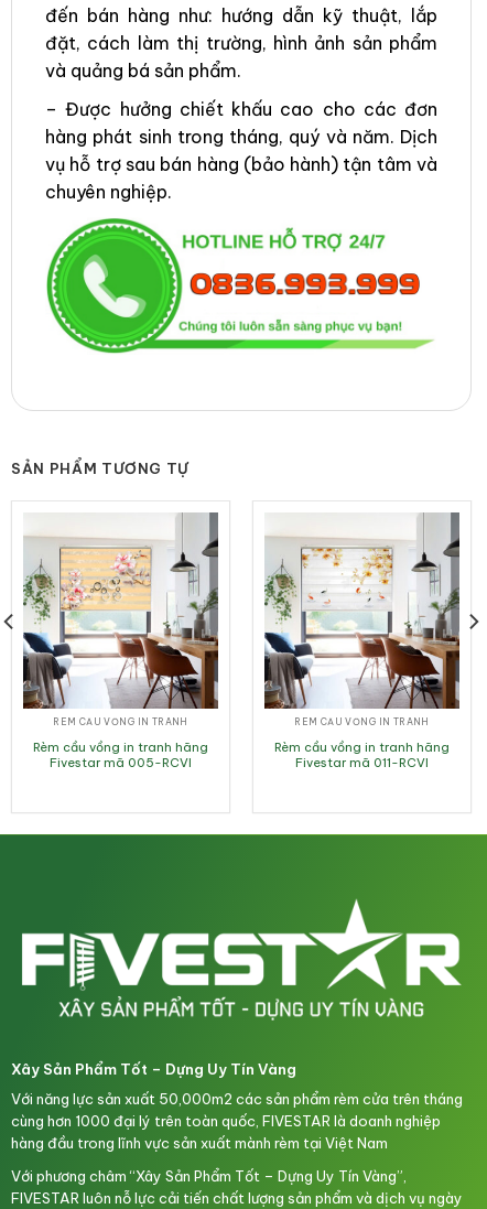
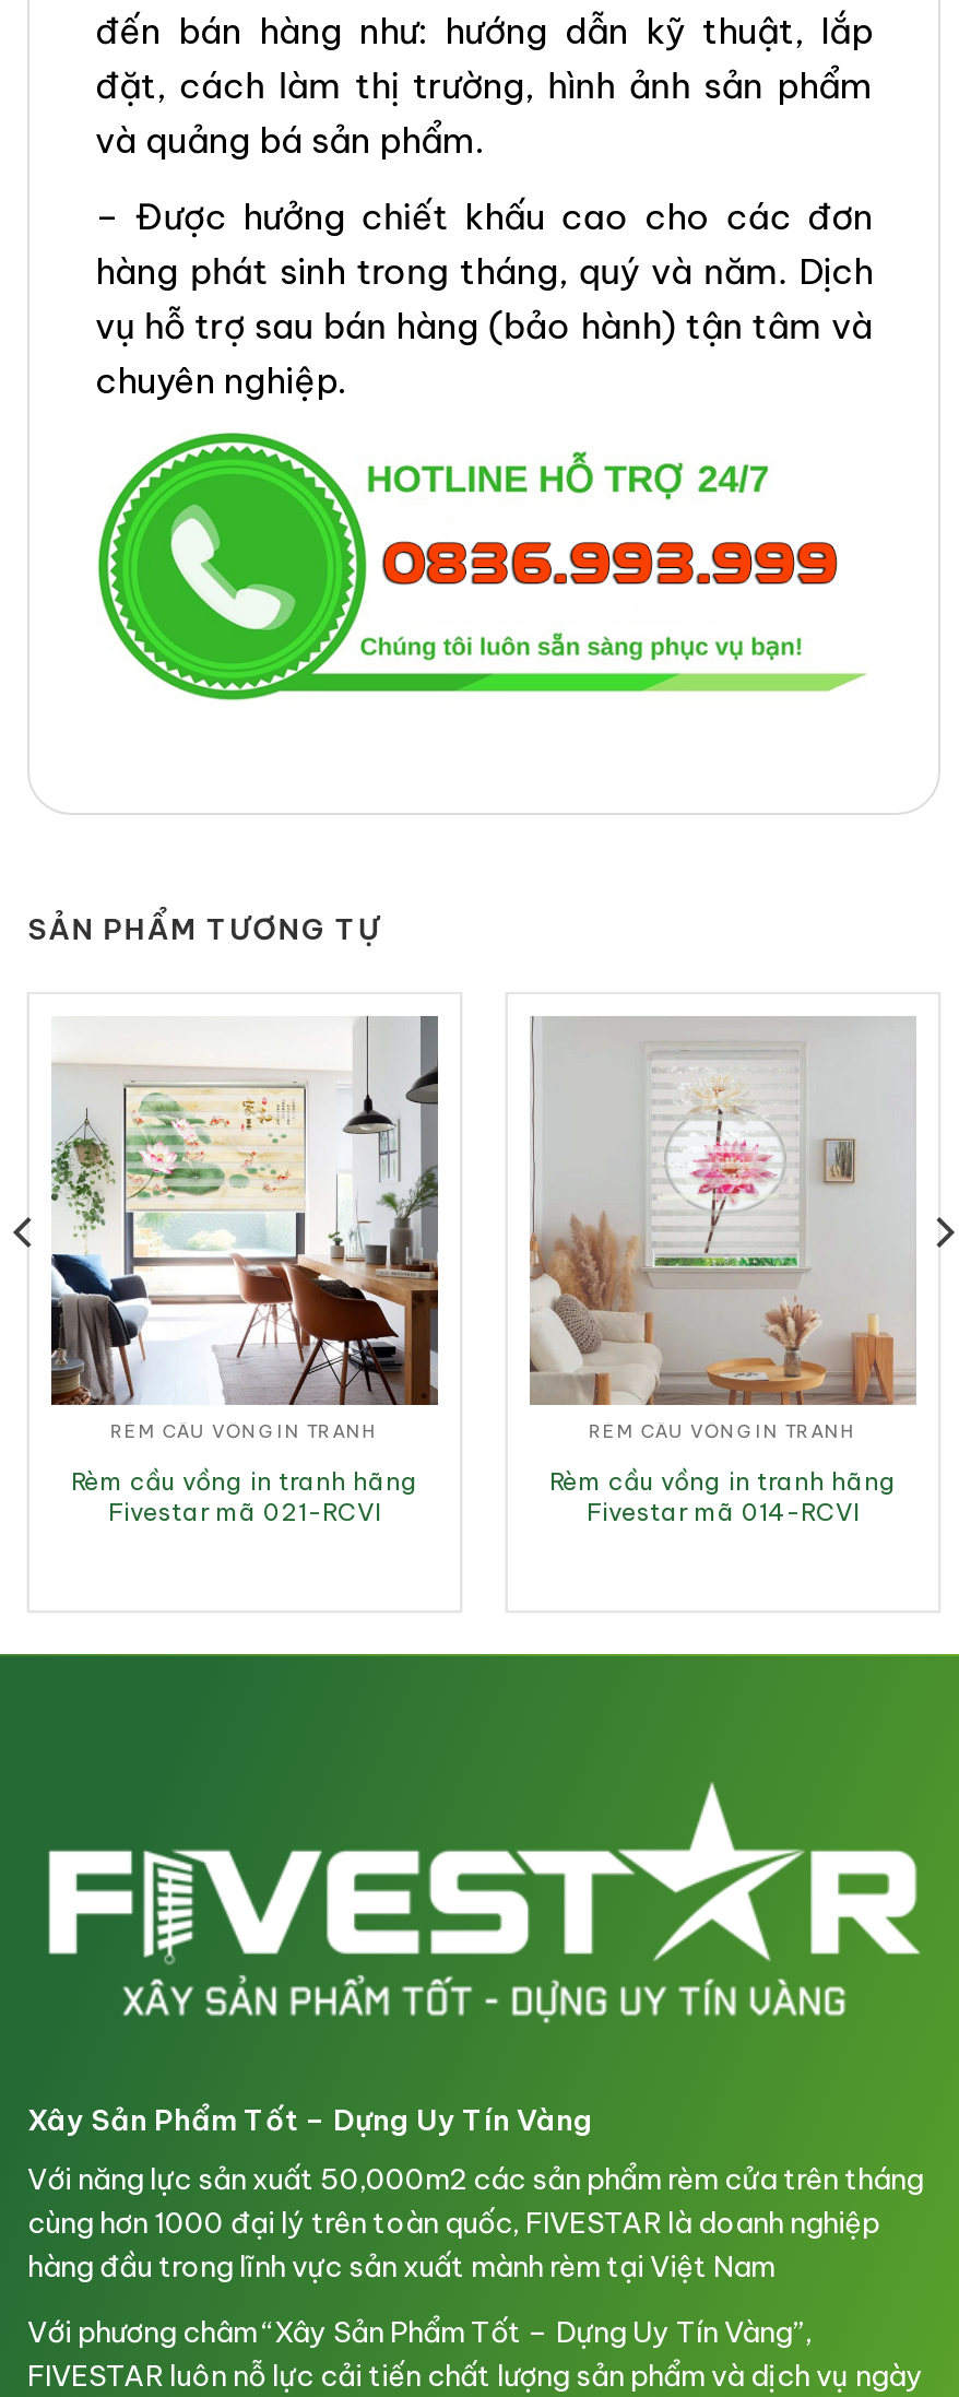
- [image]
+ [image]

- [image]
+ [image]

- Fivestar mã 005-RCVI
+ Fivestar mã 021-RCVI

- Fivestar mã 011-RCVI
+ Fivestar mã 014-RCVI
